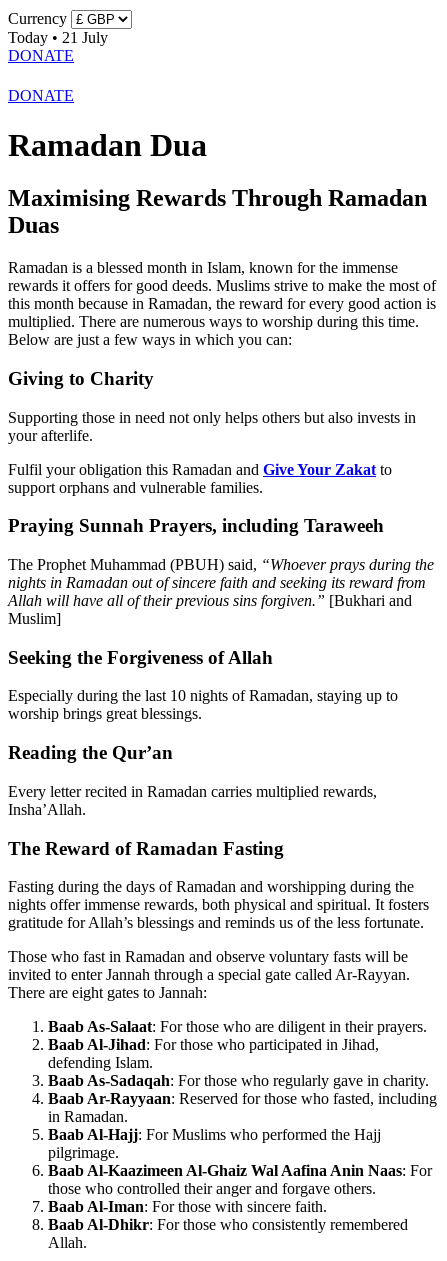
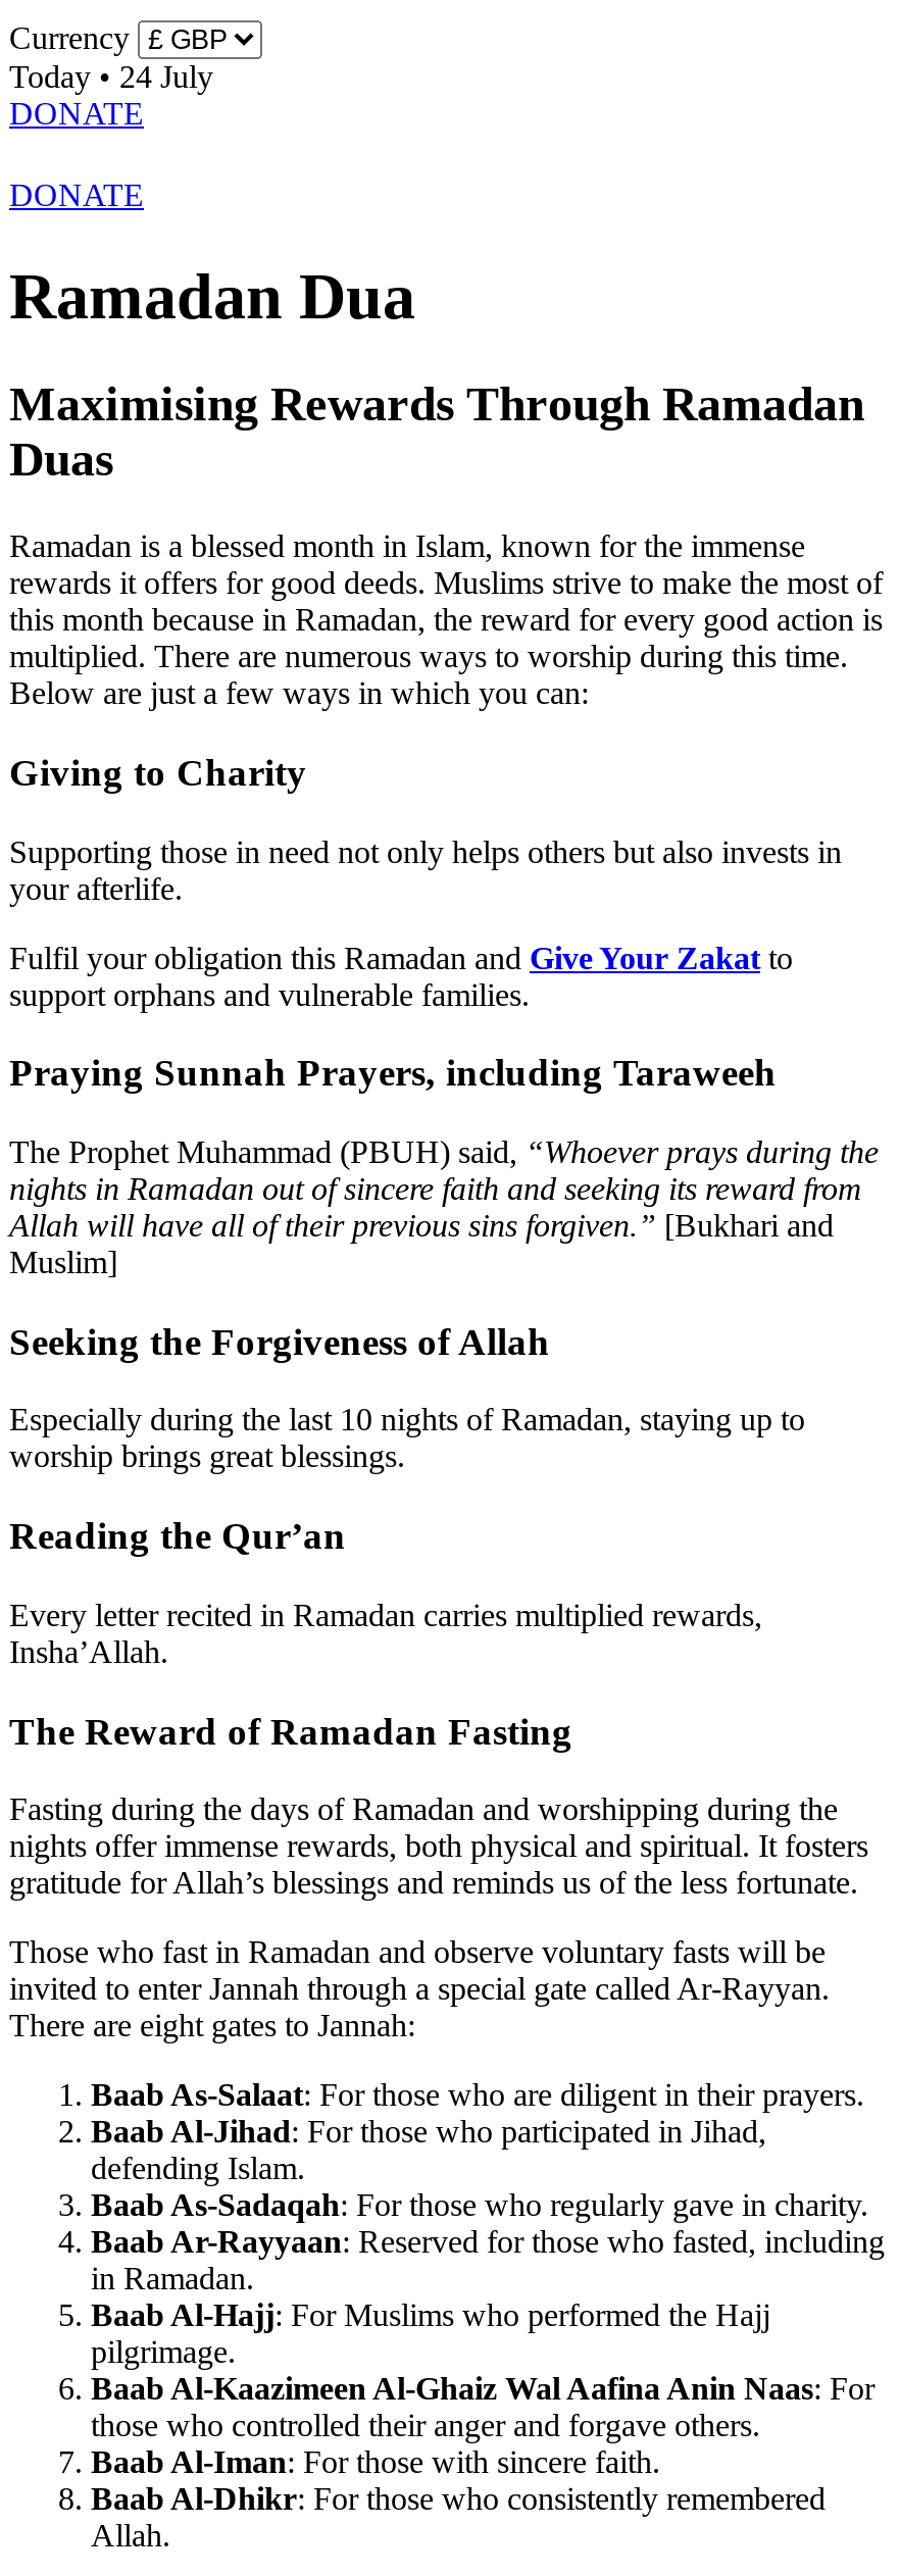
- Today • 21 July
+ Today • 24 July
